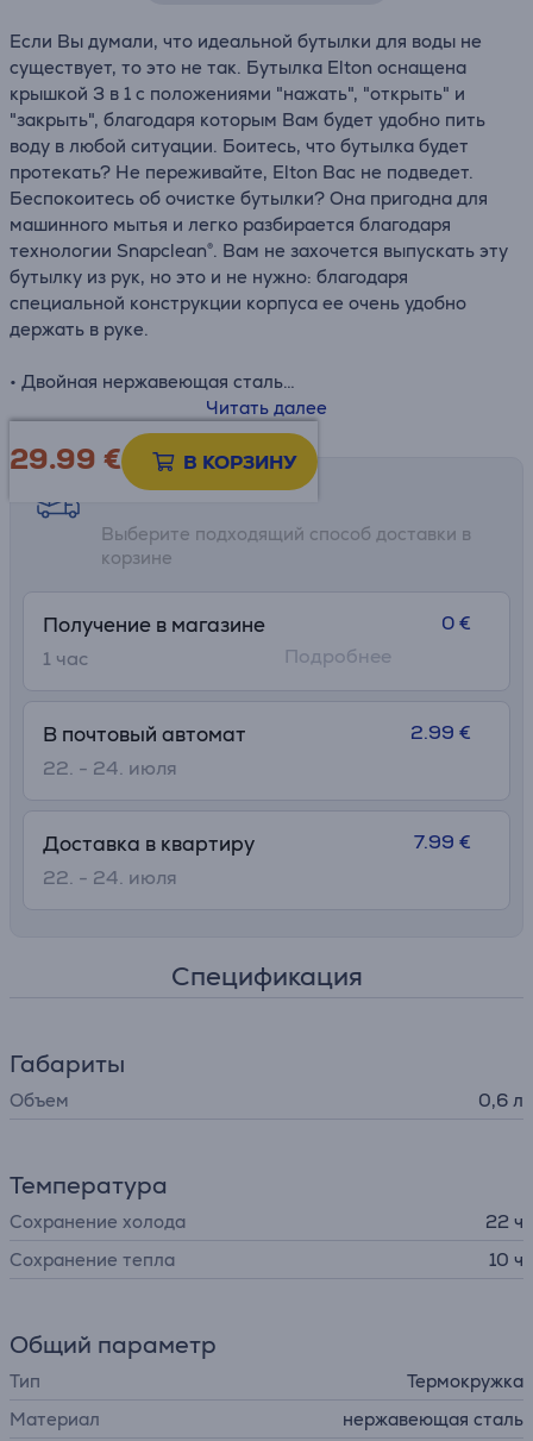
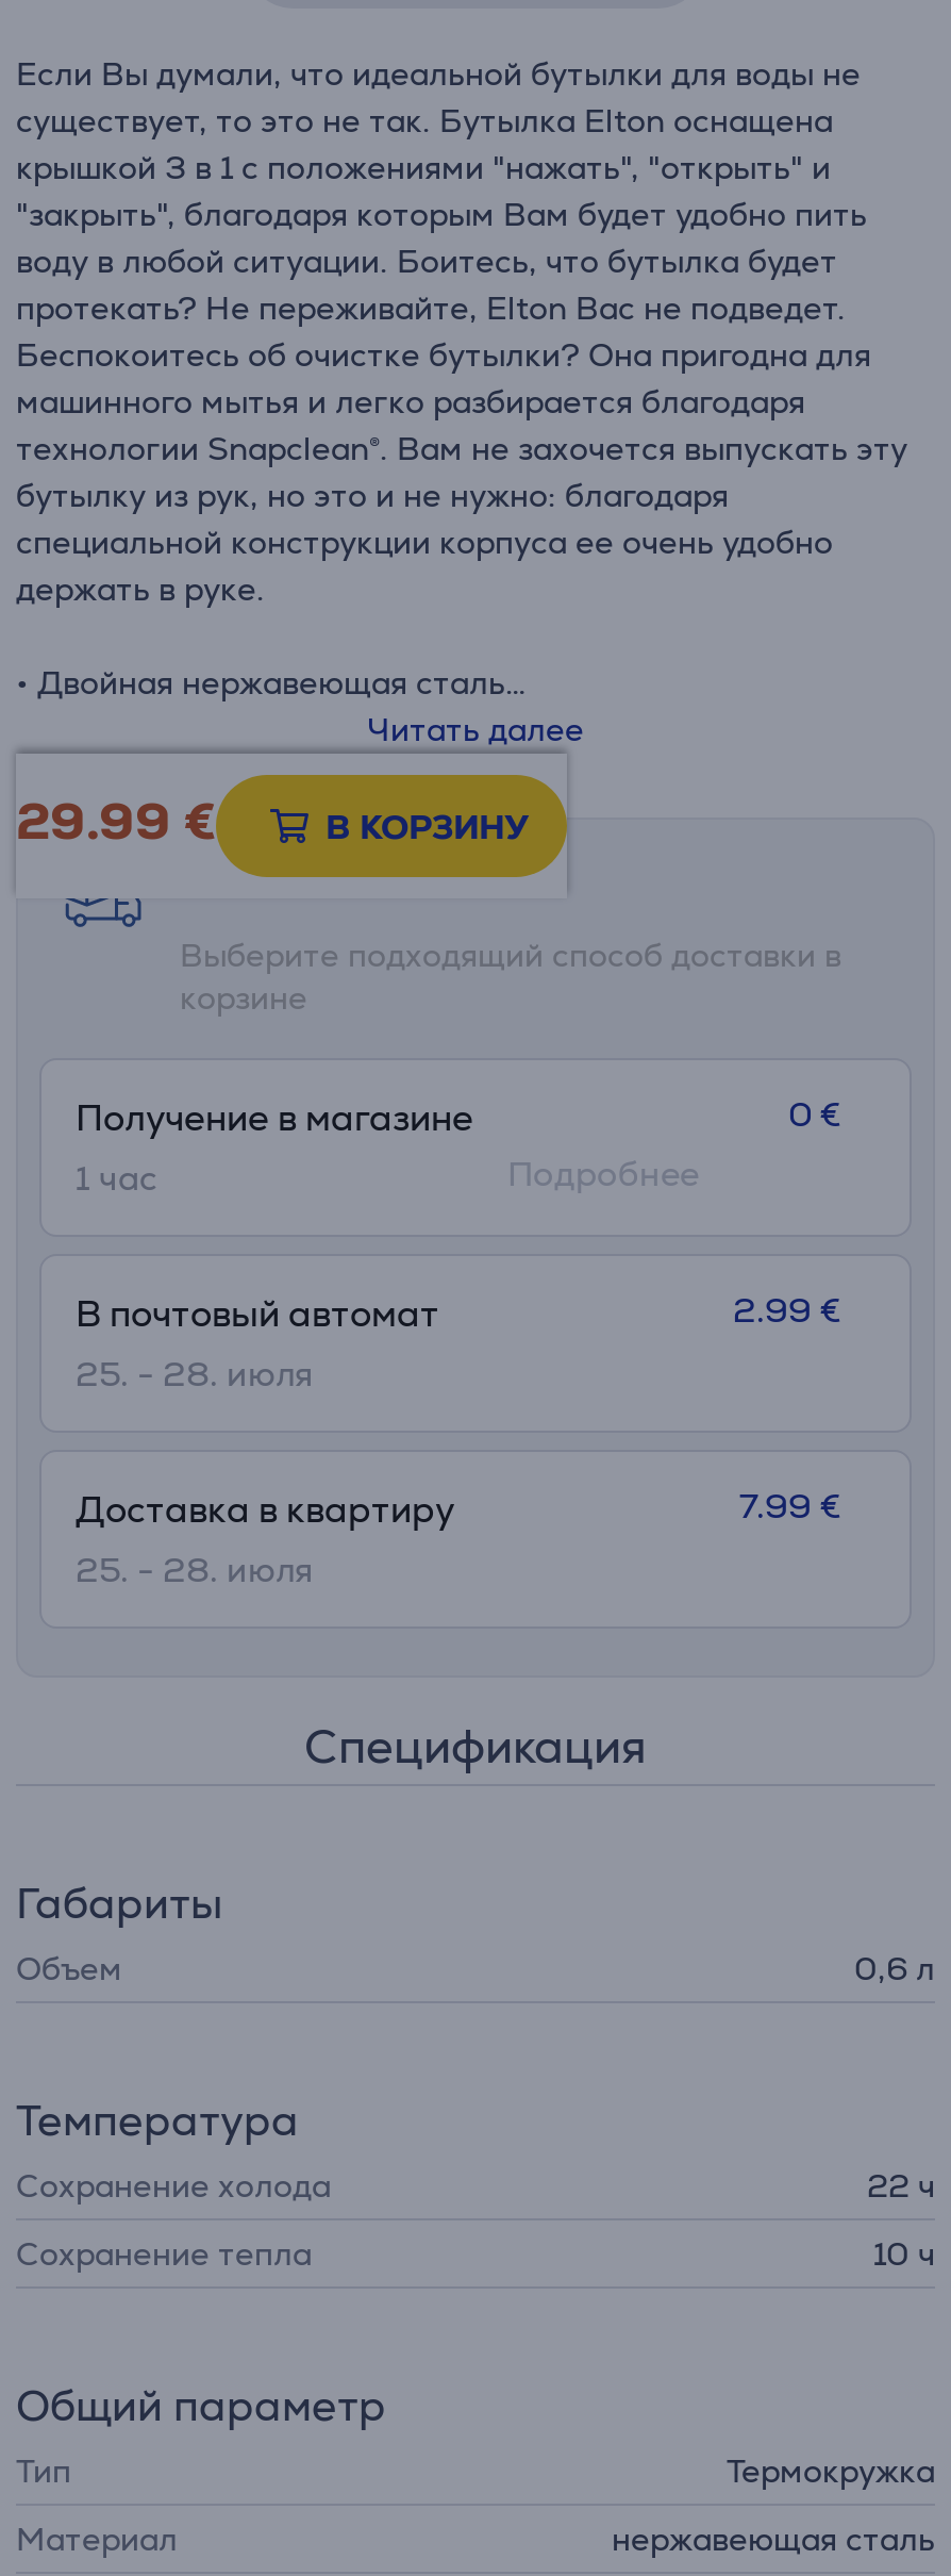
- 22. - 24. июля
+ 25. - 28. июля

- 22. - 24. июля
+ 25. - 28. июля
